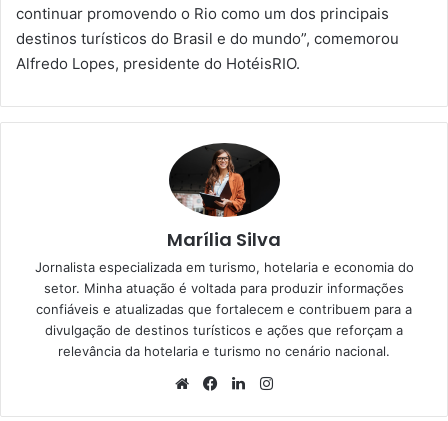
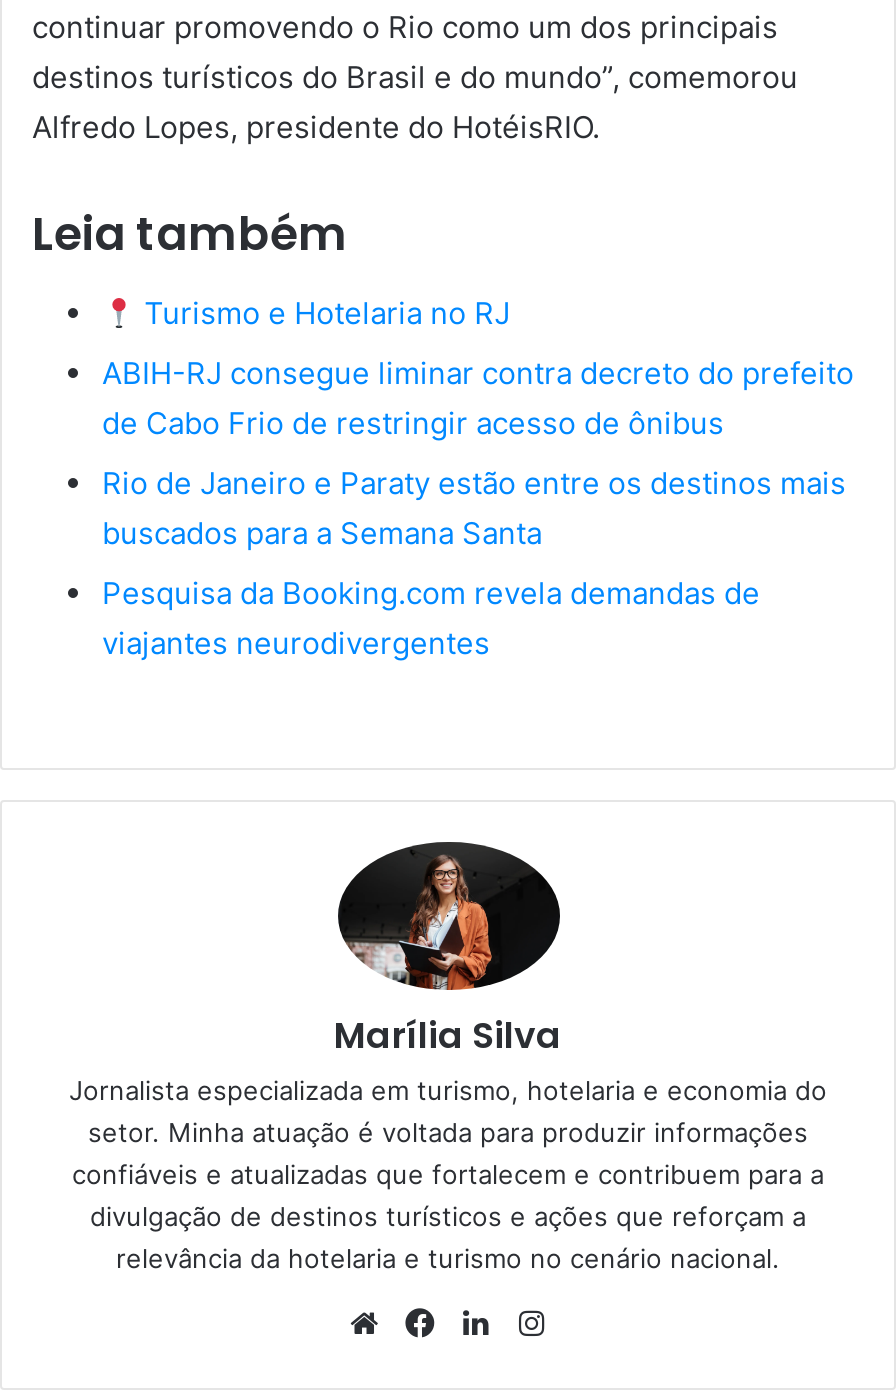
+ Leia também
+ Turismo e Hotelaria no RJ
+ ABIH-RJ consegue liminar contra decreto do prefeito
+ de Cabo Frio de restringir acesso de ônibus
+ Rio de Janeiro e Paraty estão entre os destinos mais
+ buscados para a Semana Santa
+ Pesquisa da Booking.com revela demandas de
+ viajantes neurodivergentes
